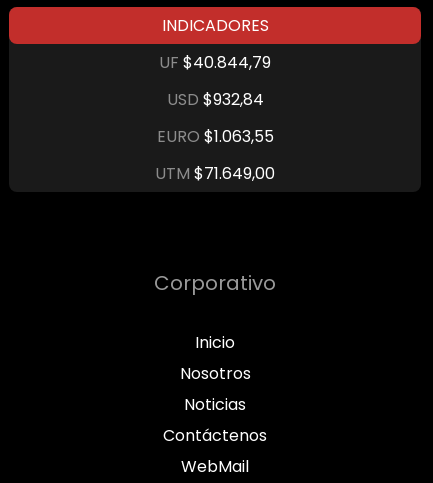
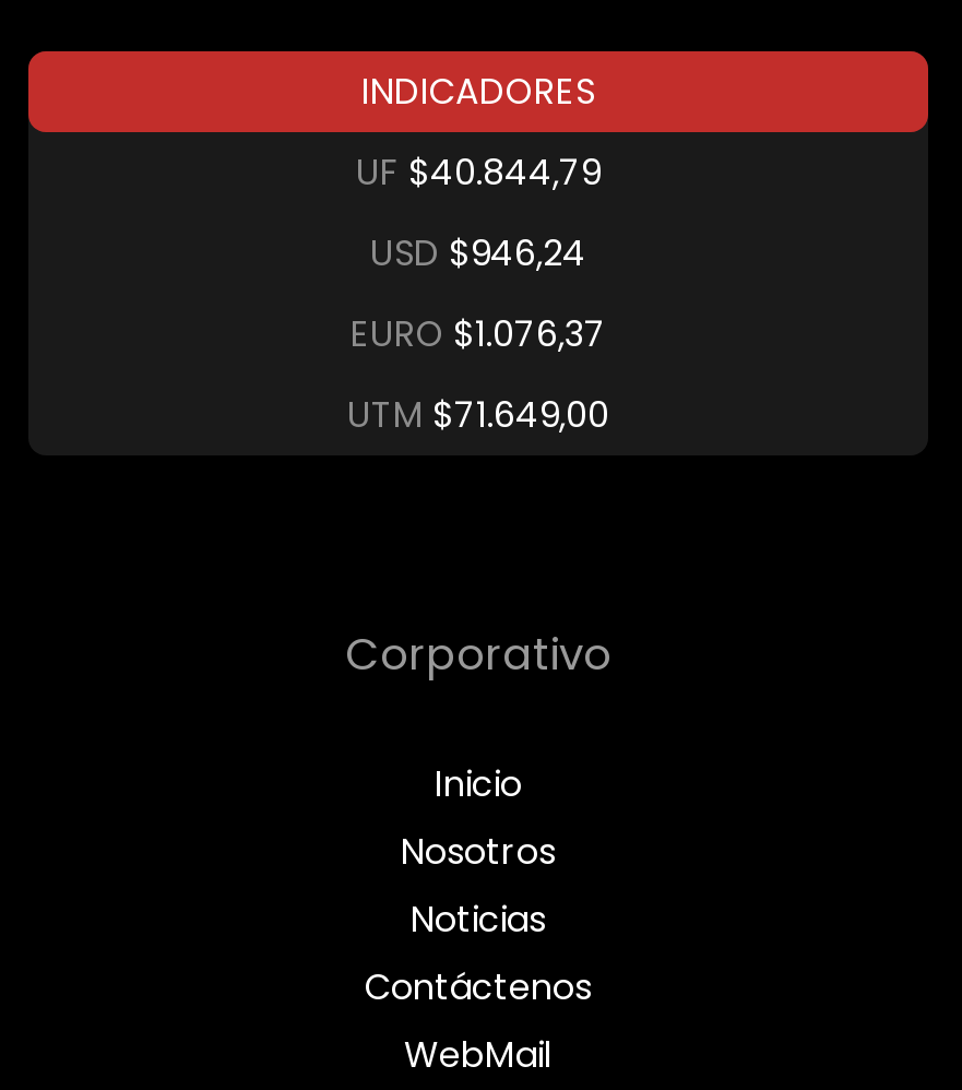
- USD $932,84
+ USD $946,24

- EURO $1.063,55
+ EURO $1.076,37
